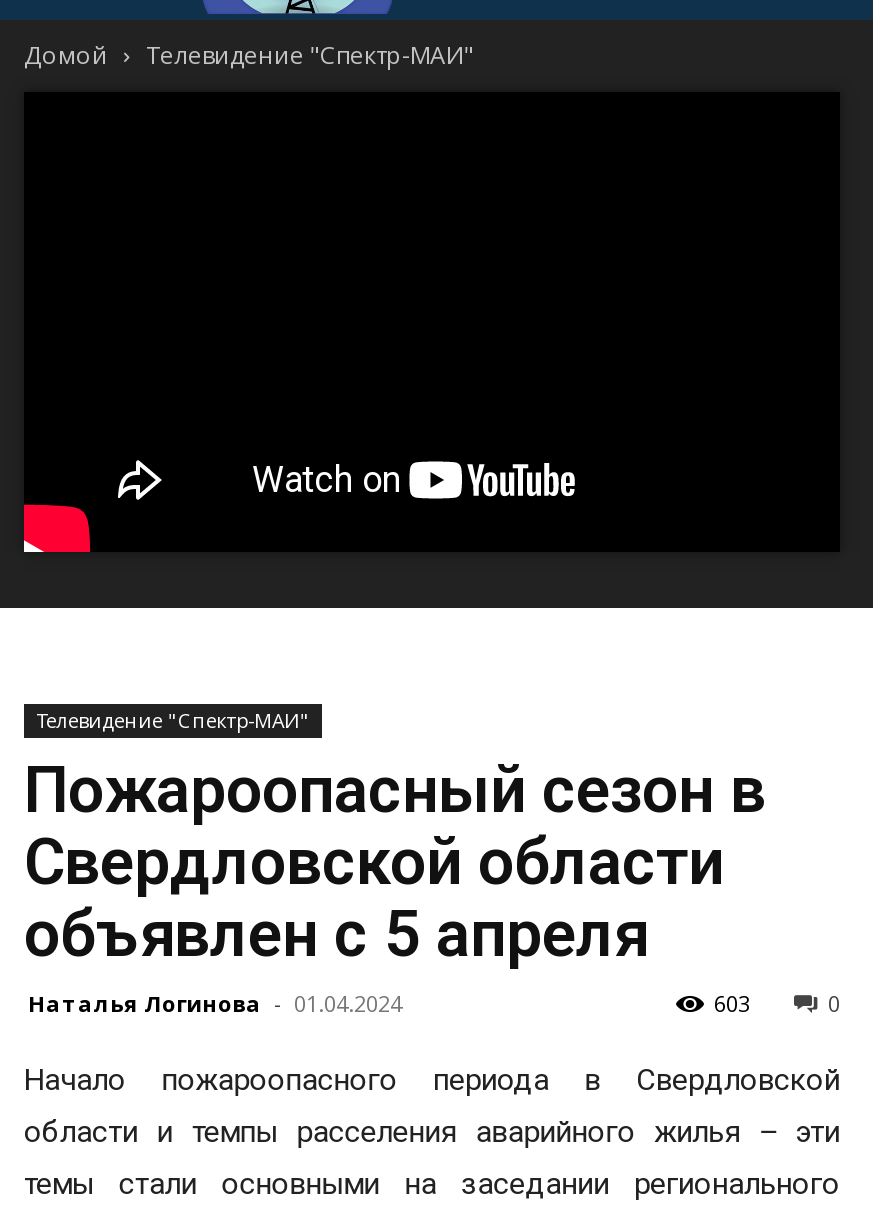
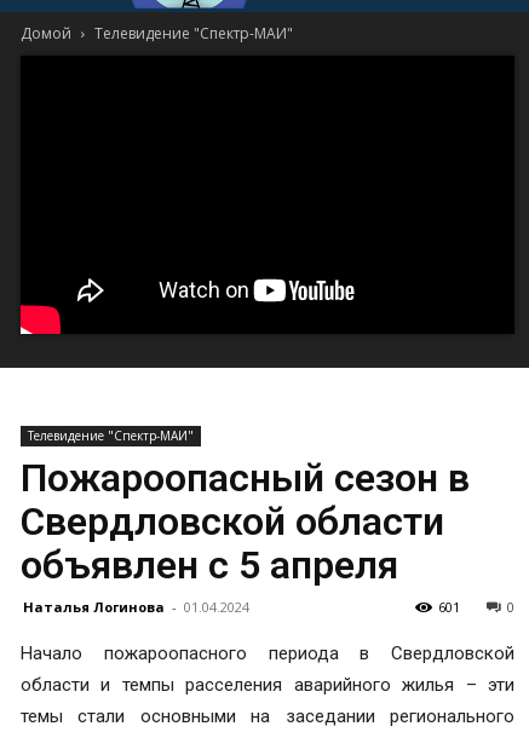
- 603
+ 601
